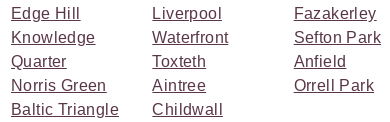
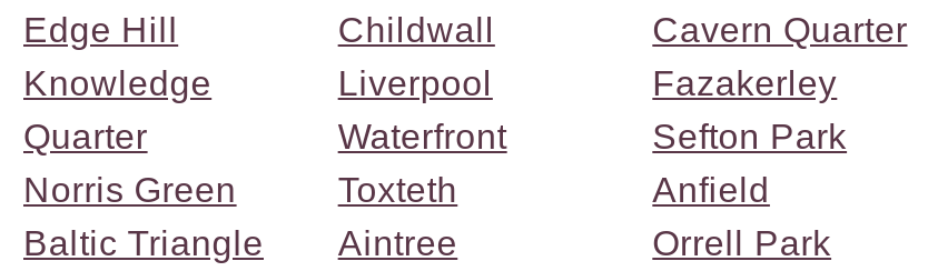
moved down: Liverpool | Waterfront | Toxteth | Aintree | Fazakerley | Sefton Park | Anfield | Orrell Park

+ Cavern Quarter

moved up: Childwall
